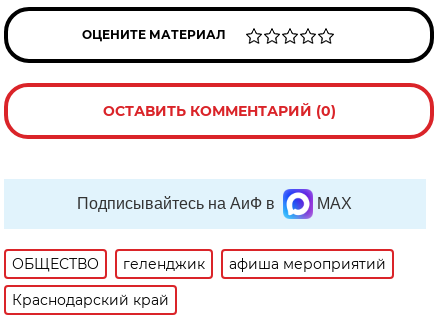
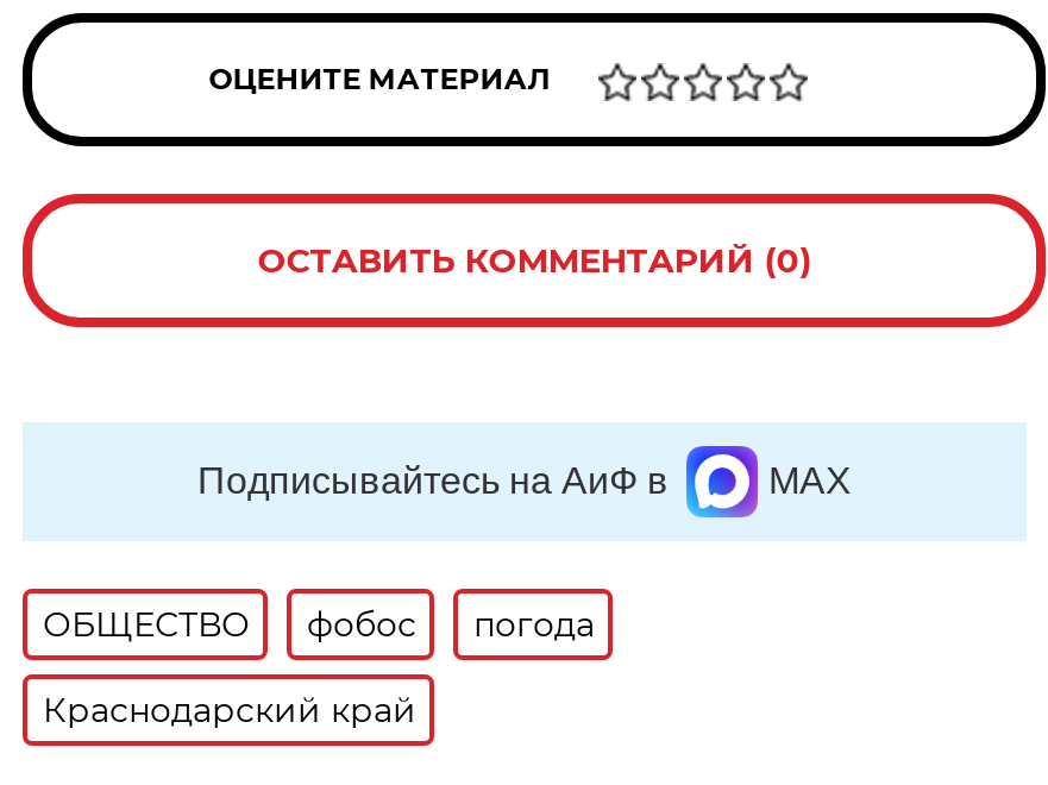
- геленджик
- афиша мероприятий
+ фобос
+ погода
